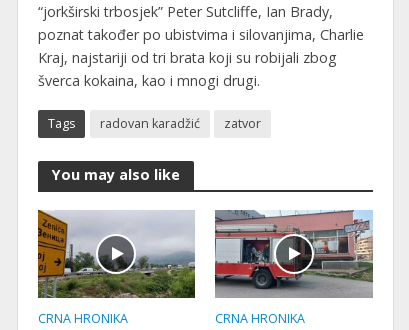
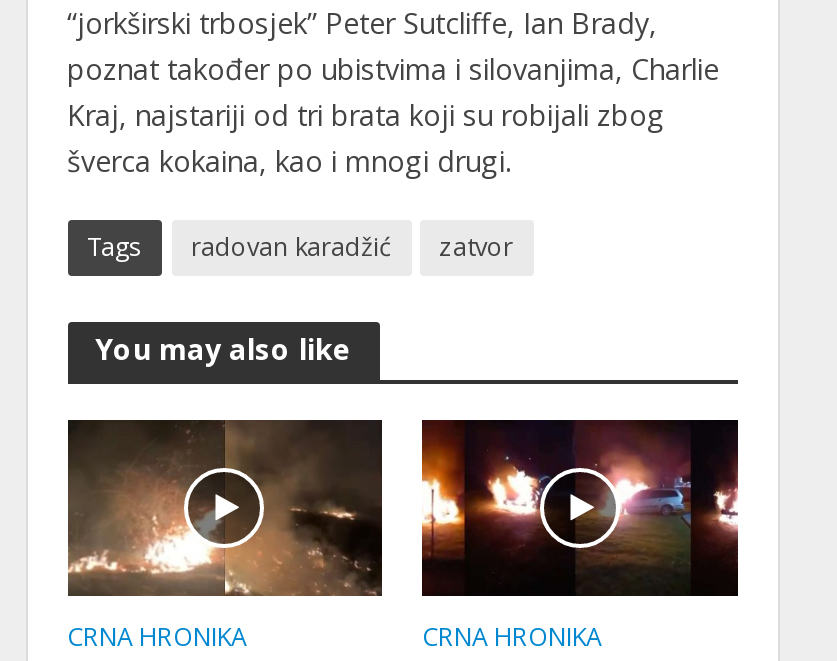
- [image]
+ [image]

- [image]
+ [image]
